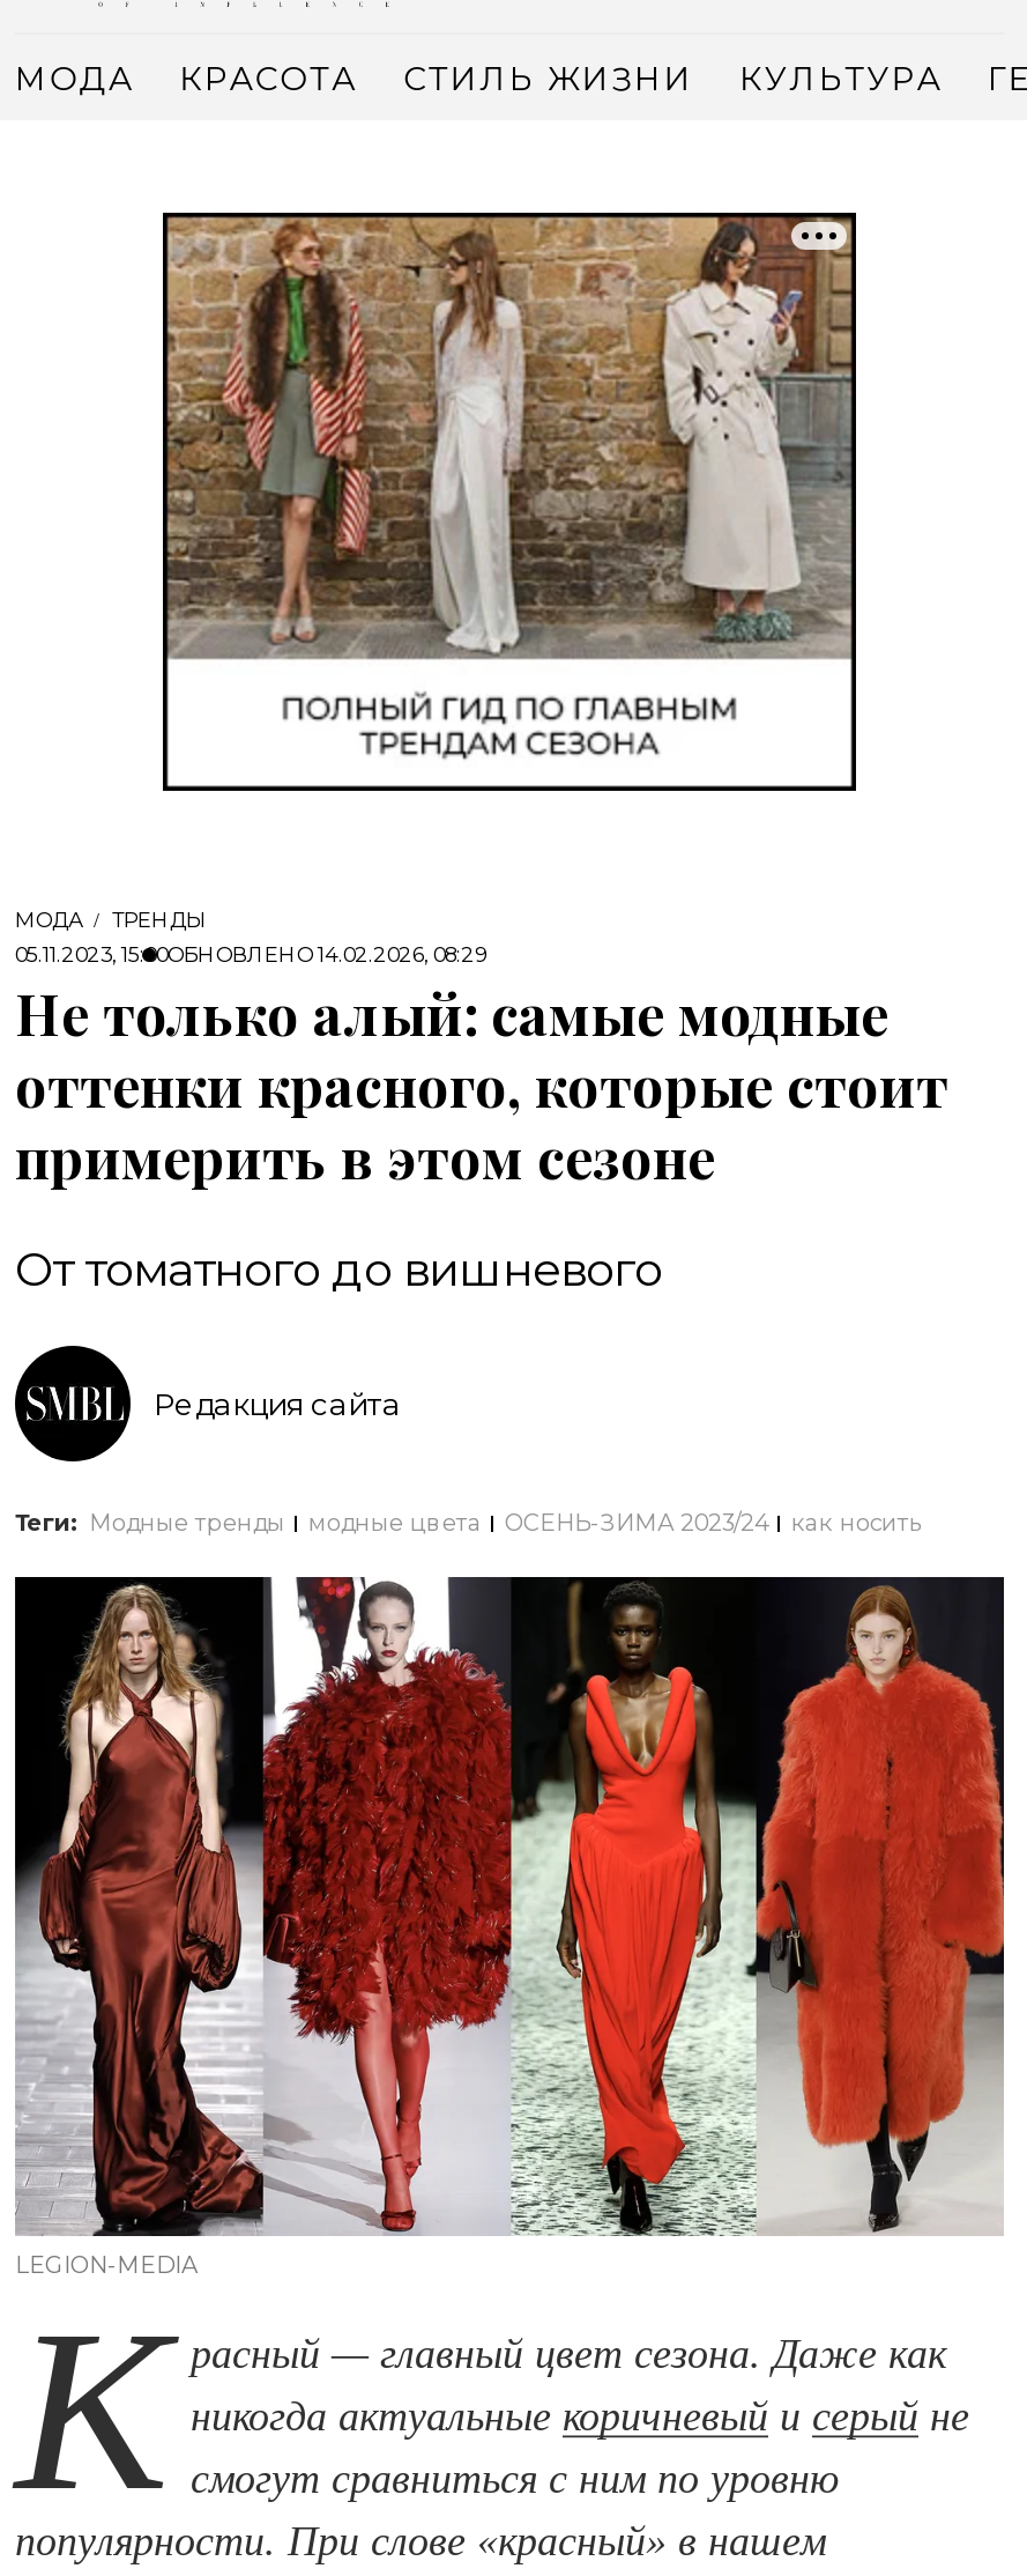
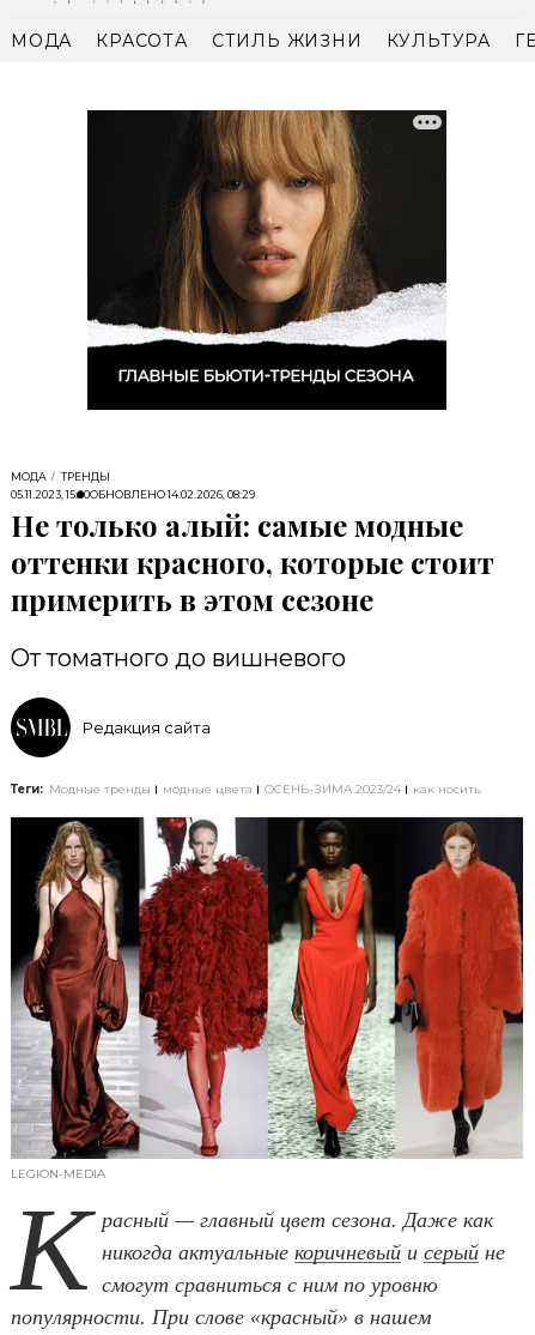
- [image]
+ [image]
